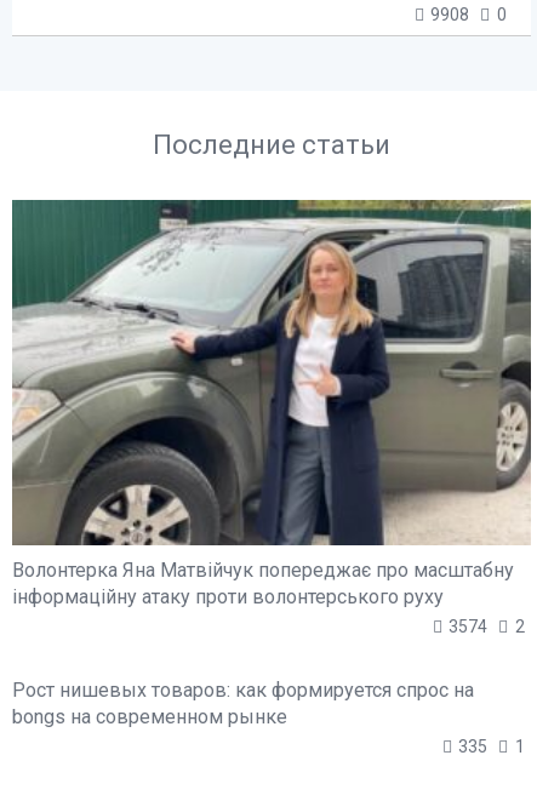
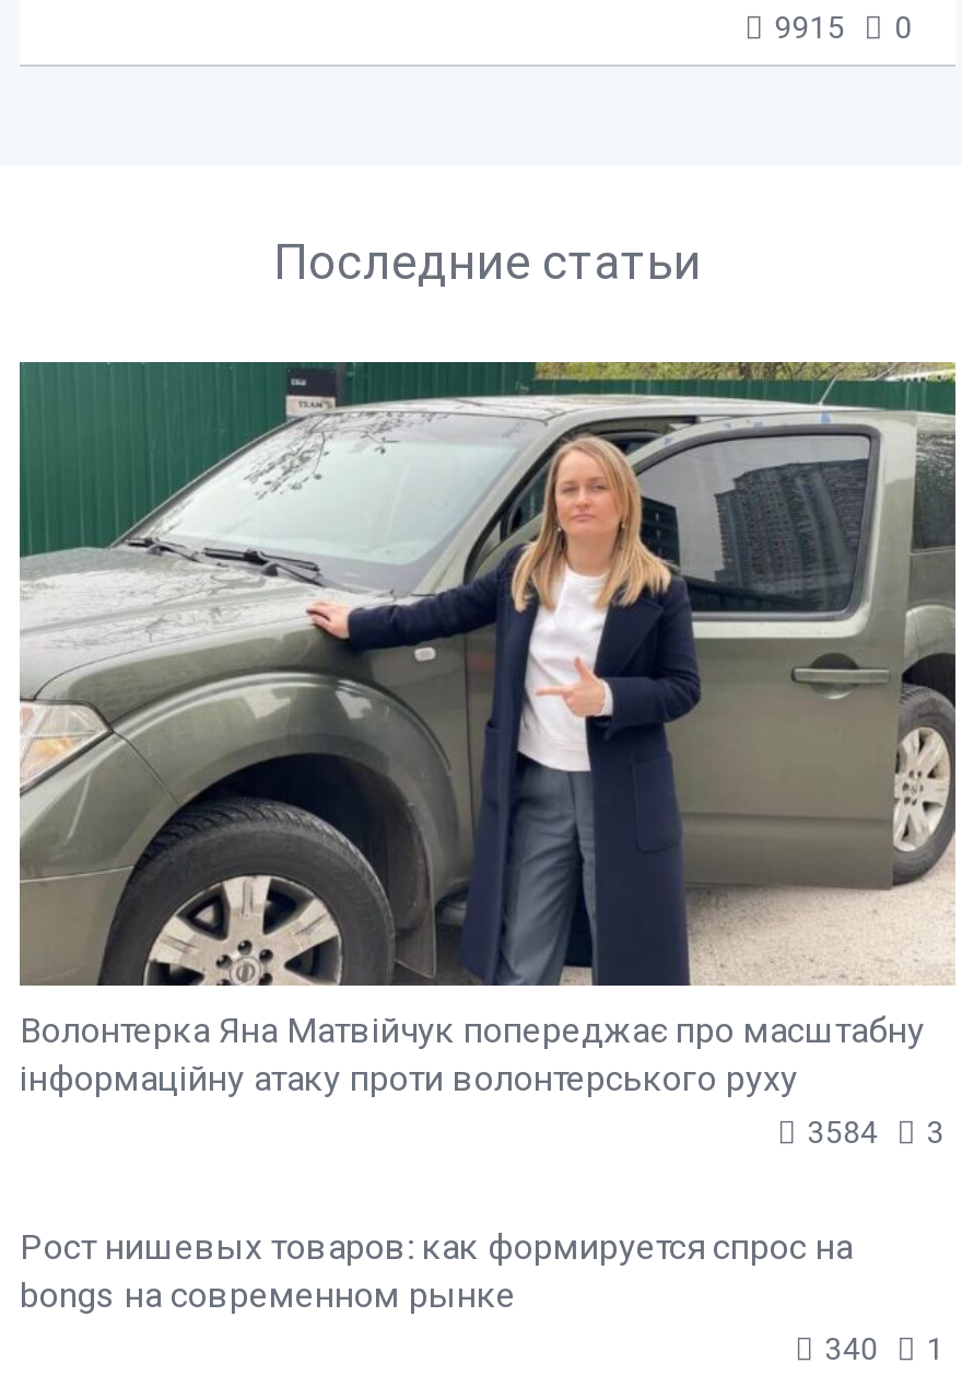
- 9908 0
+ 9915 0

- 3574
+ 3584

- 2
+ 3

- 335 1
+ 340 1
